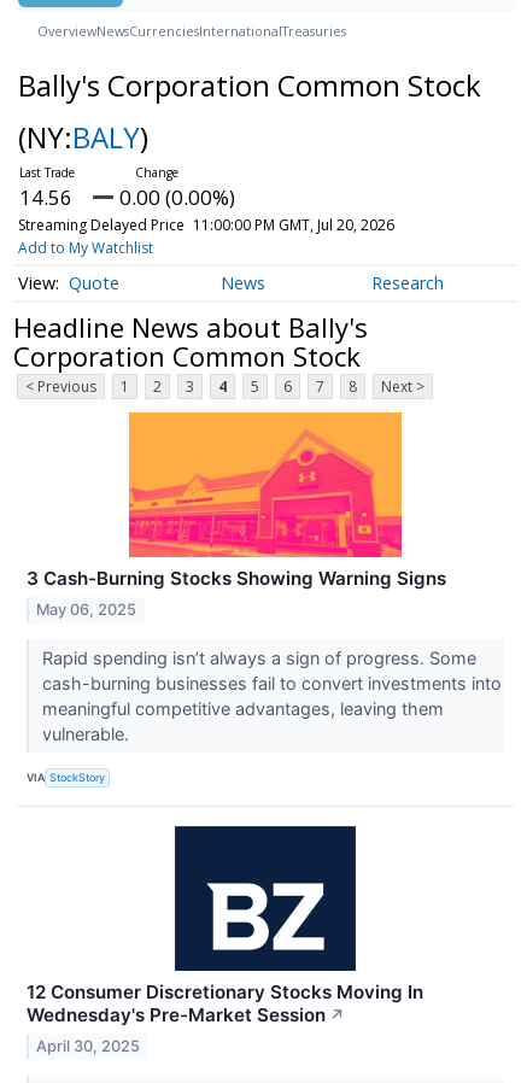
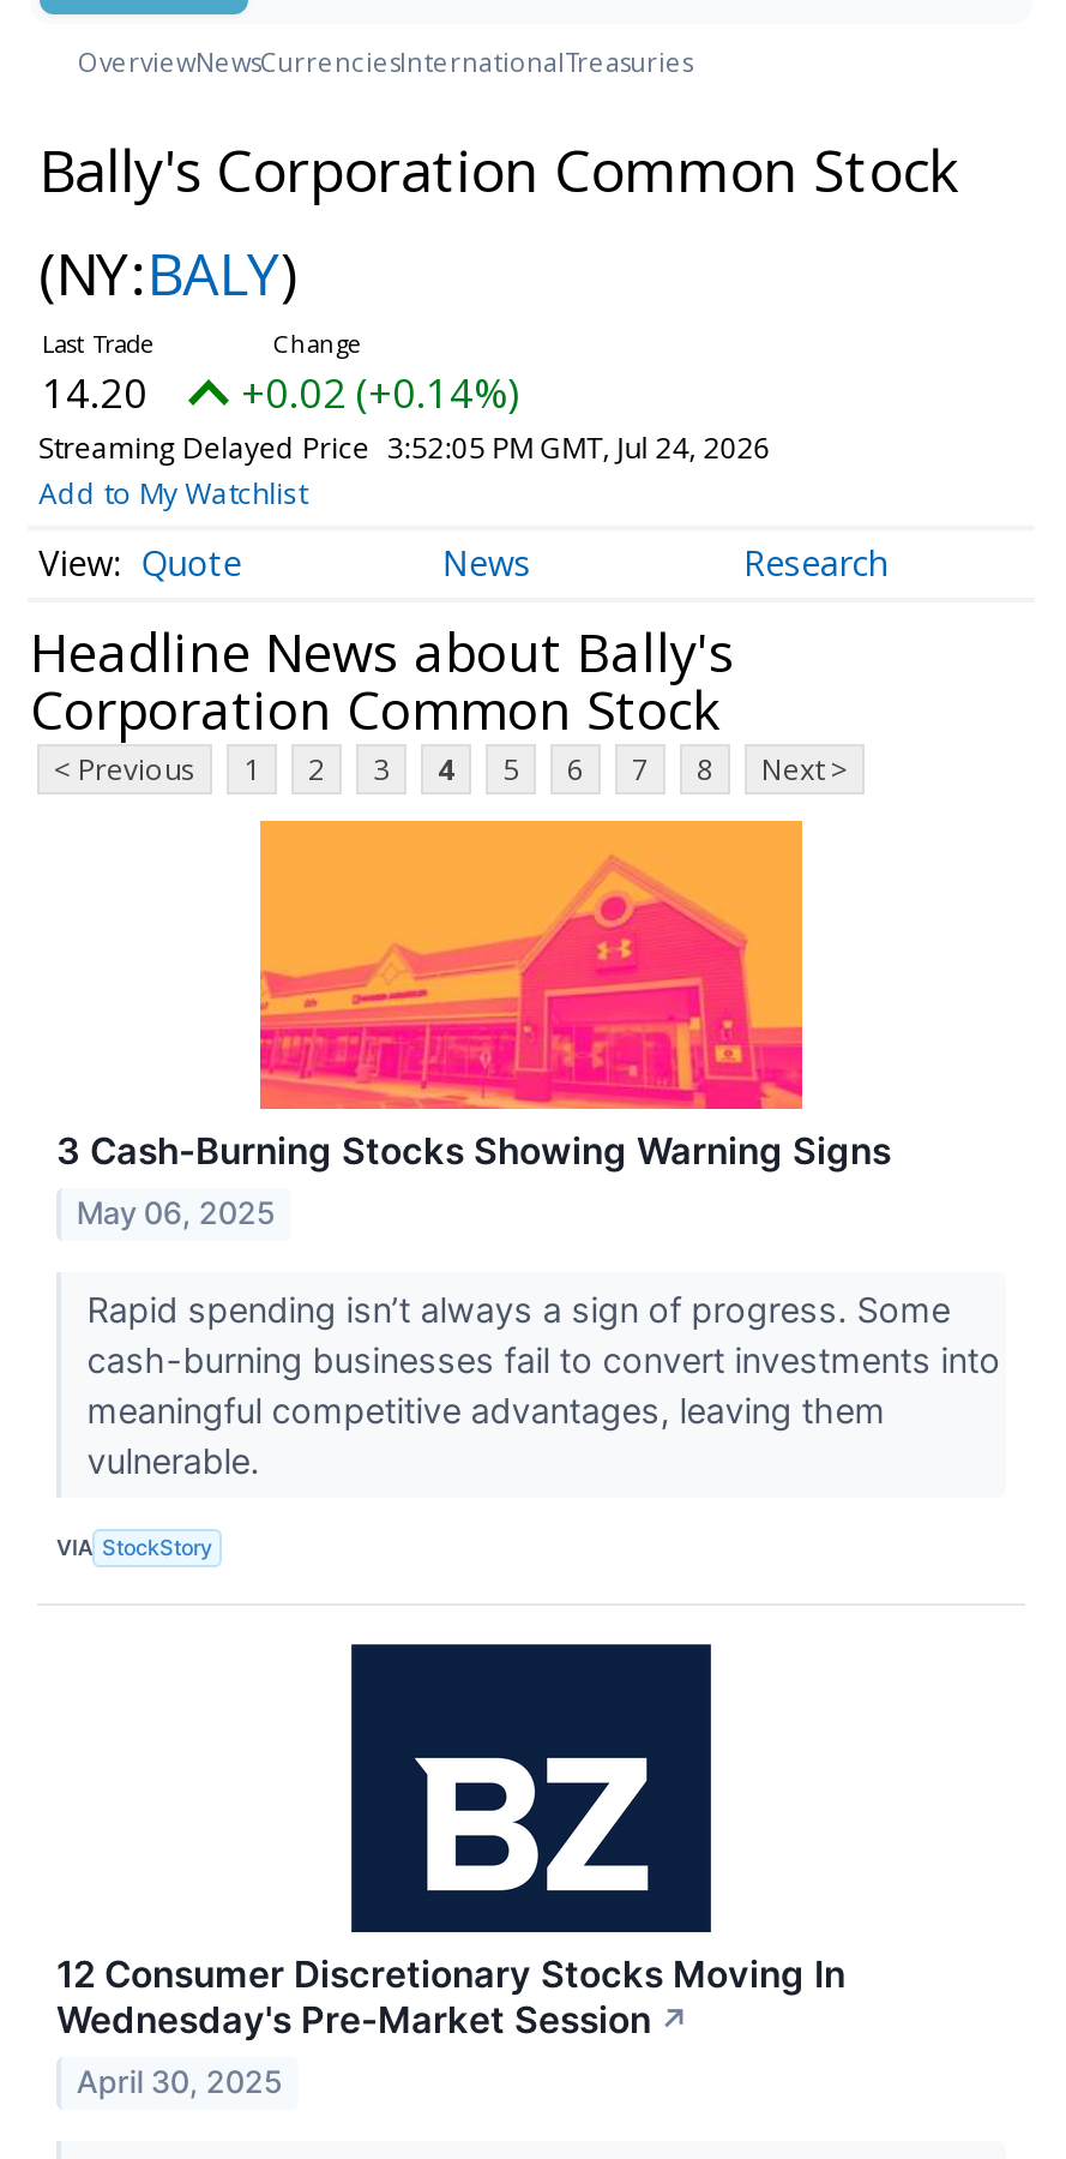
- 14.56
+ 14.20

- 0.00 (0.00%)
+ +0.02 (+0.14%)

- Streaming Delayed Price 11:00:00 PM GMT, Jul 20, 2026
+ Streaming Delayed Price 3:52:05 PM GMT, Jul 24, 2026
